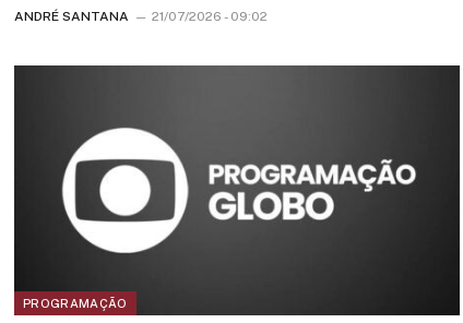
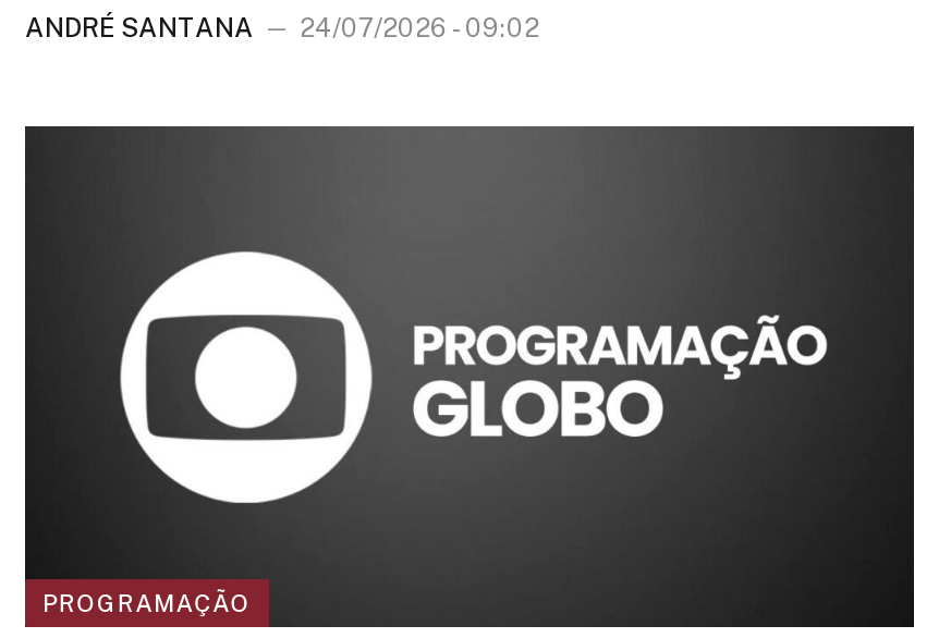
- ANDRÉ SANTANA 21/07/2026 - 09:02
+ ANDRÉ SANTANA 24/07/2026 - 09:02
